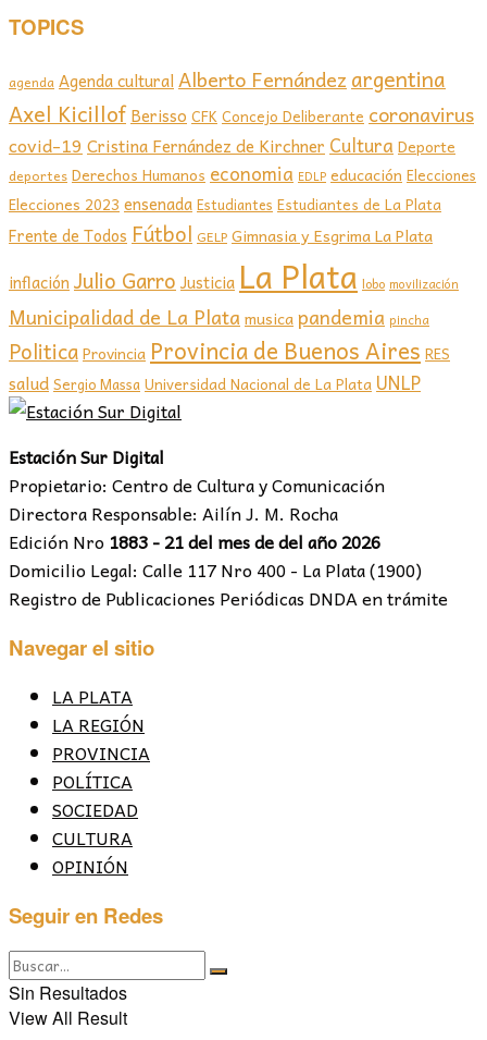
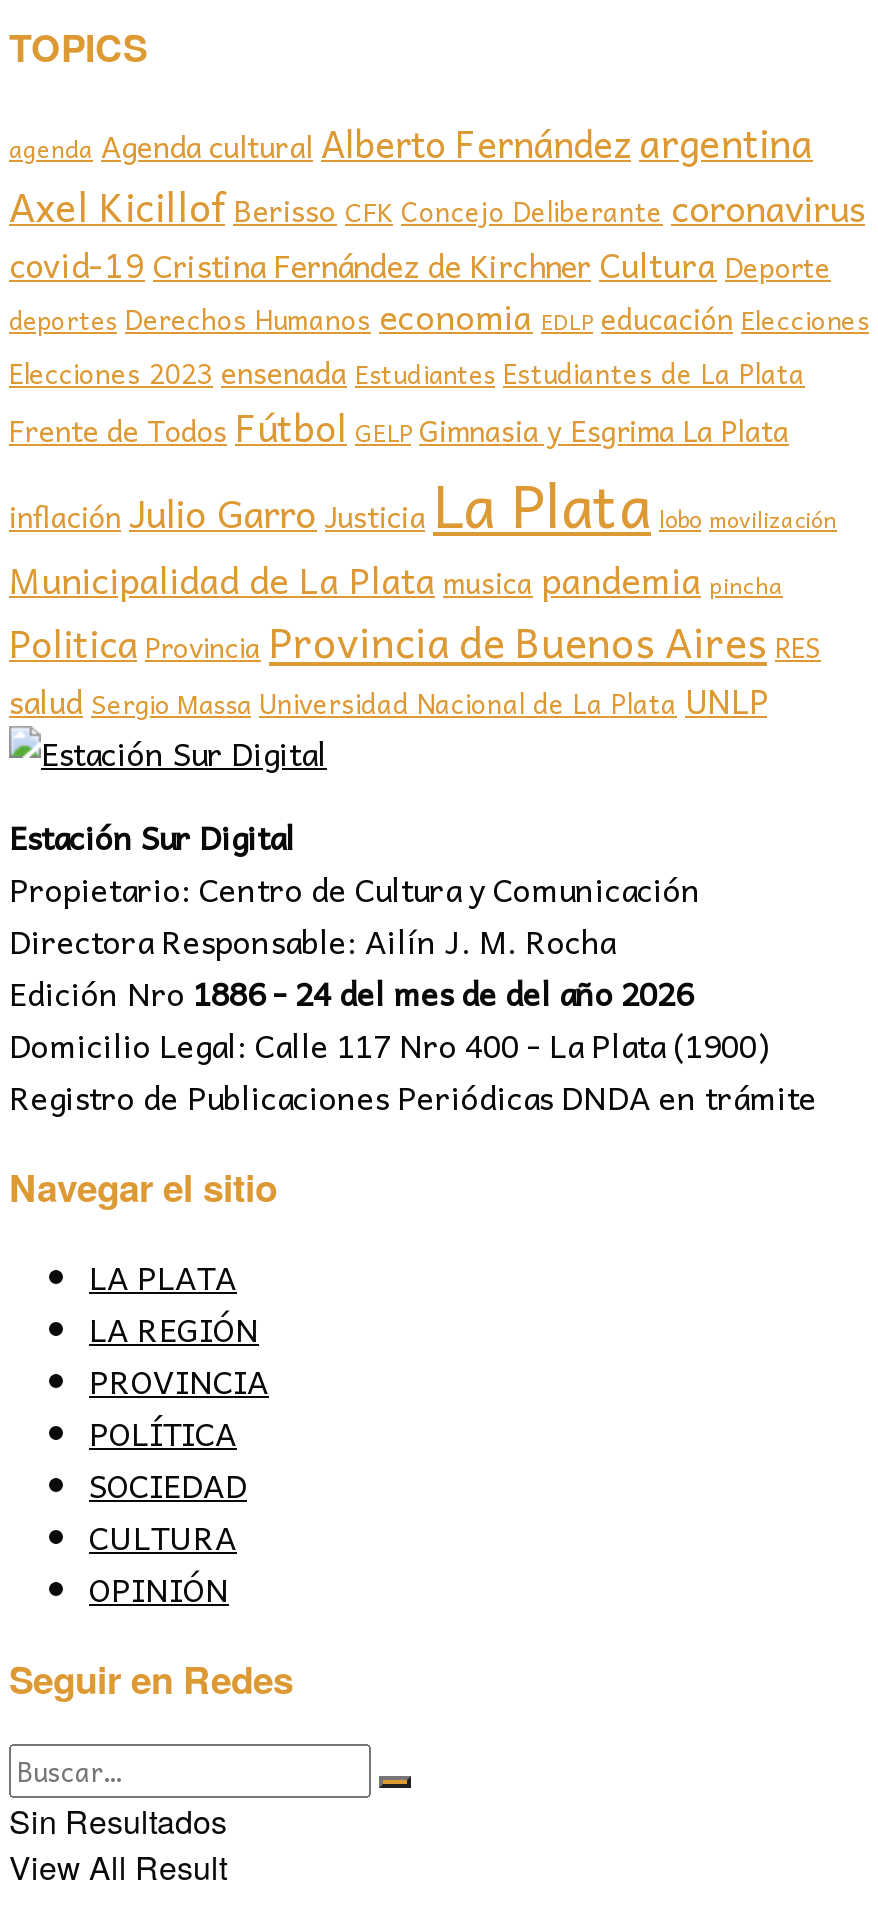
- Edición Nro 1883 - 21 del mes de del año 2026
+ Edición Nro 1886 - 24 del mes de del año 2026
